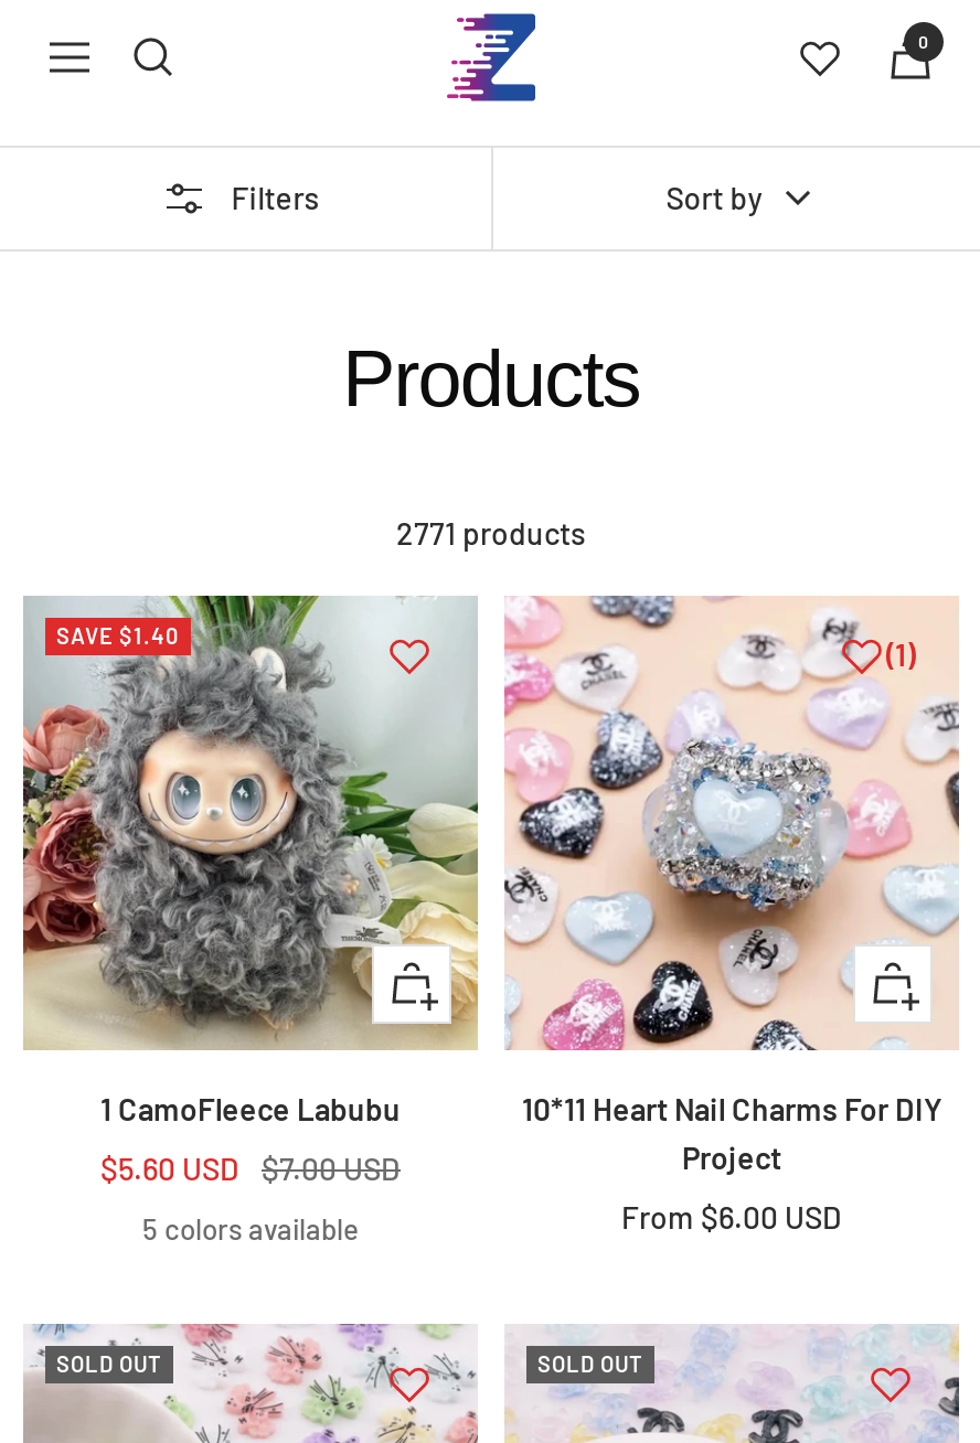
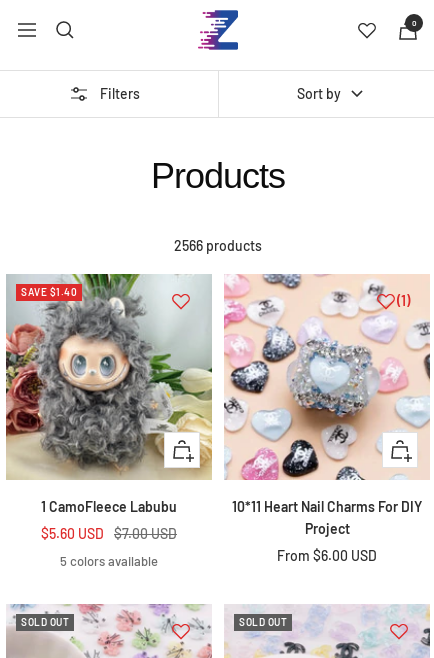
- 2771 products
+ 2566 products
